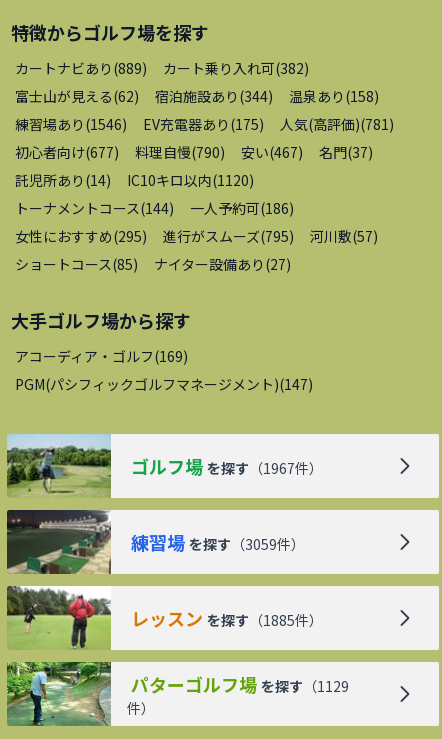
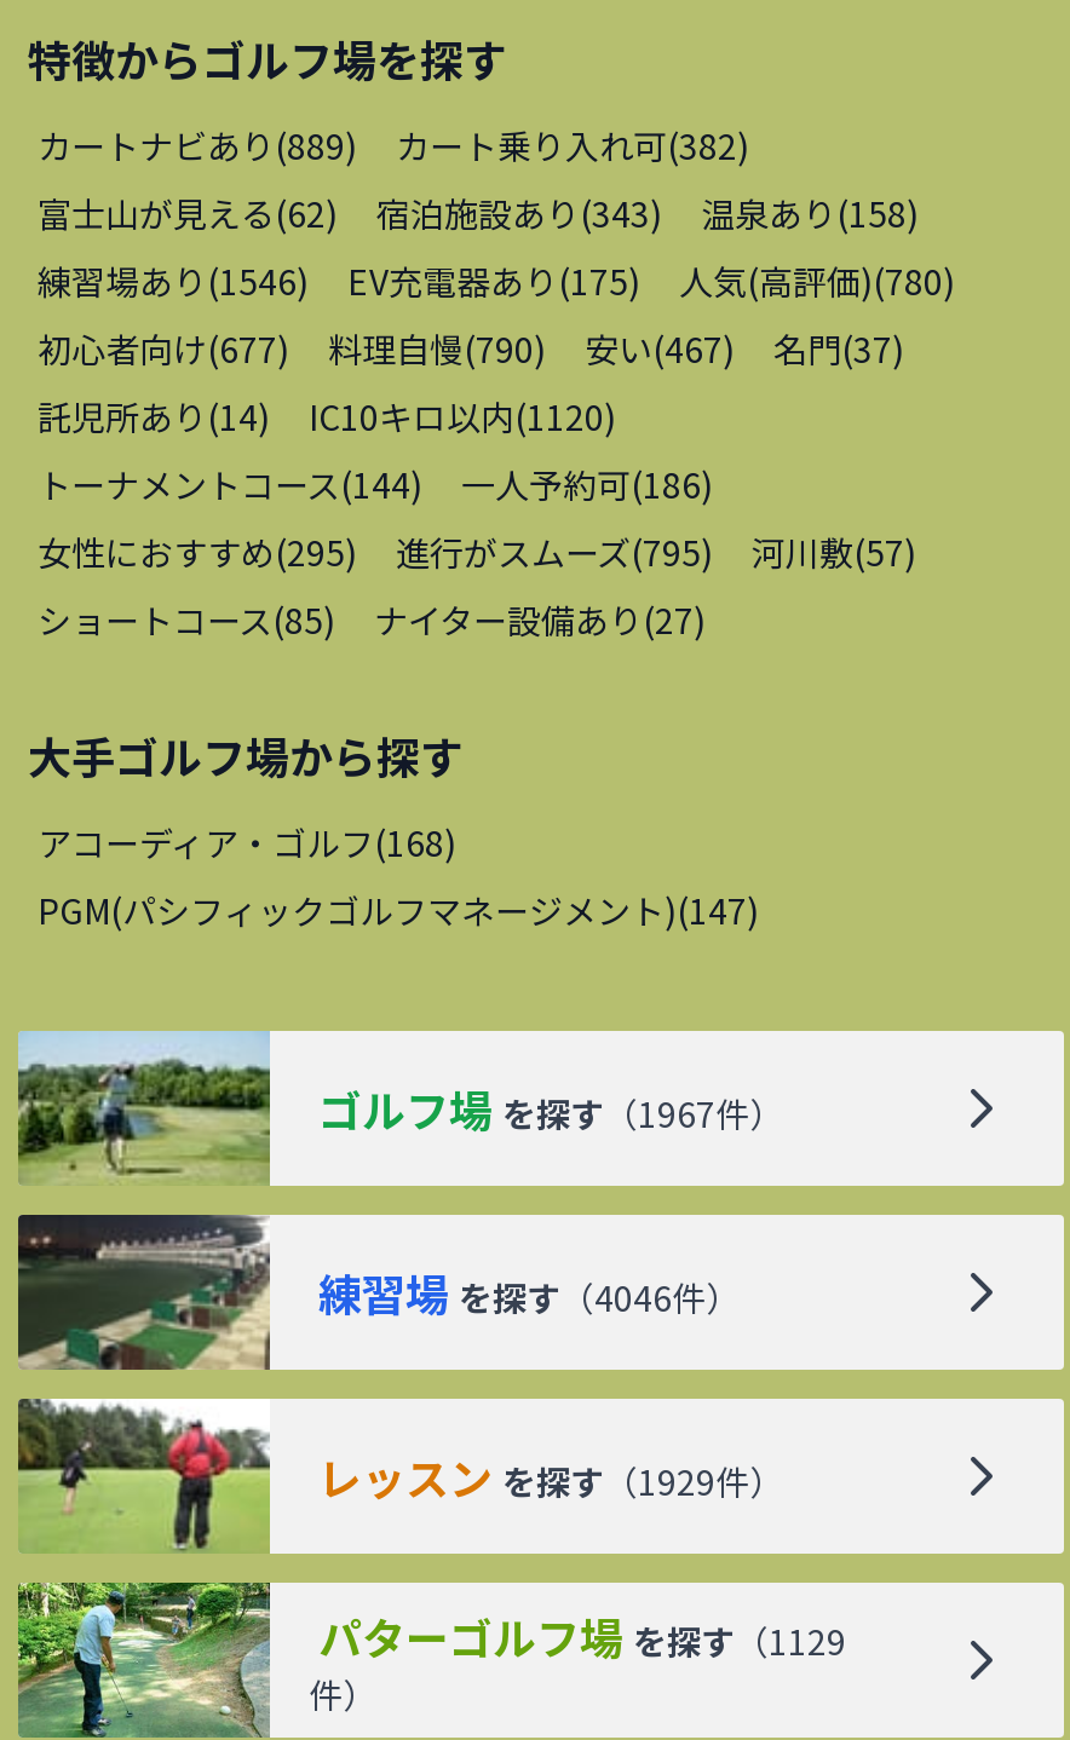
- 宿泊施設あり(344)
+ 宿泊施設あり(343)

- 練習場あり(1546) EV充電器あり(175) 人気(高評価)(781)
+ 練習場あり(1546) EV充電器あり(175) 人気(高評価)(780)

- アコーディア・ゴルフ(169)
+ アコーディア・ゴルフ(168)

- 練習場 を探す（3059件）
+ 練習場 を探す（4046件）

- レッスン を探す（1885件）
+ レッスン を探す（1929件）
